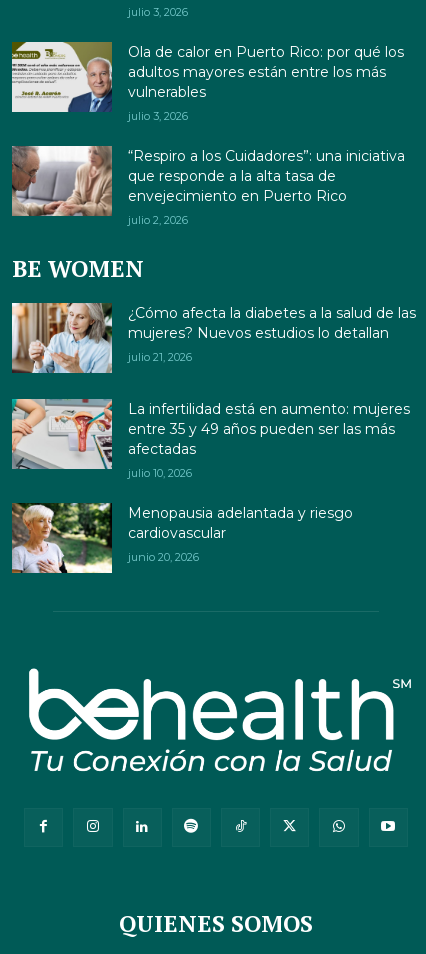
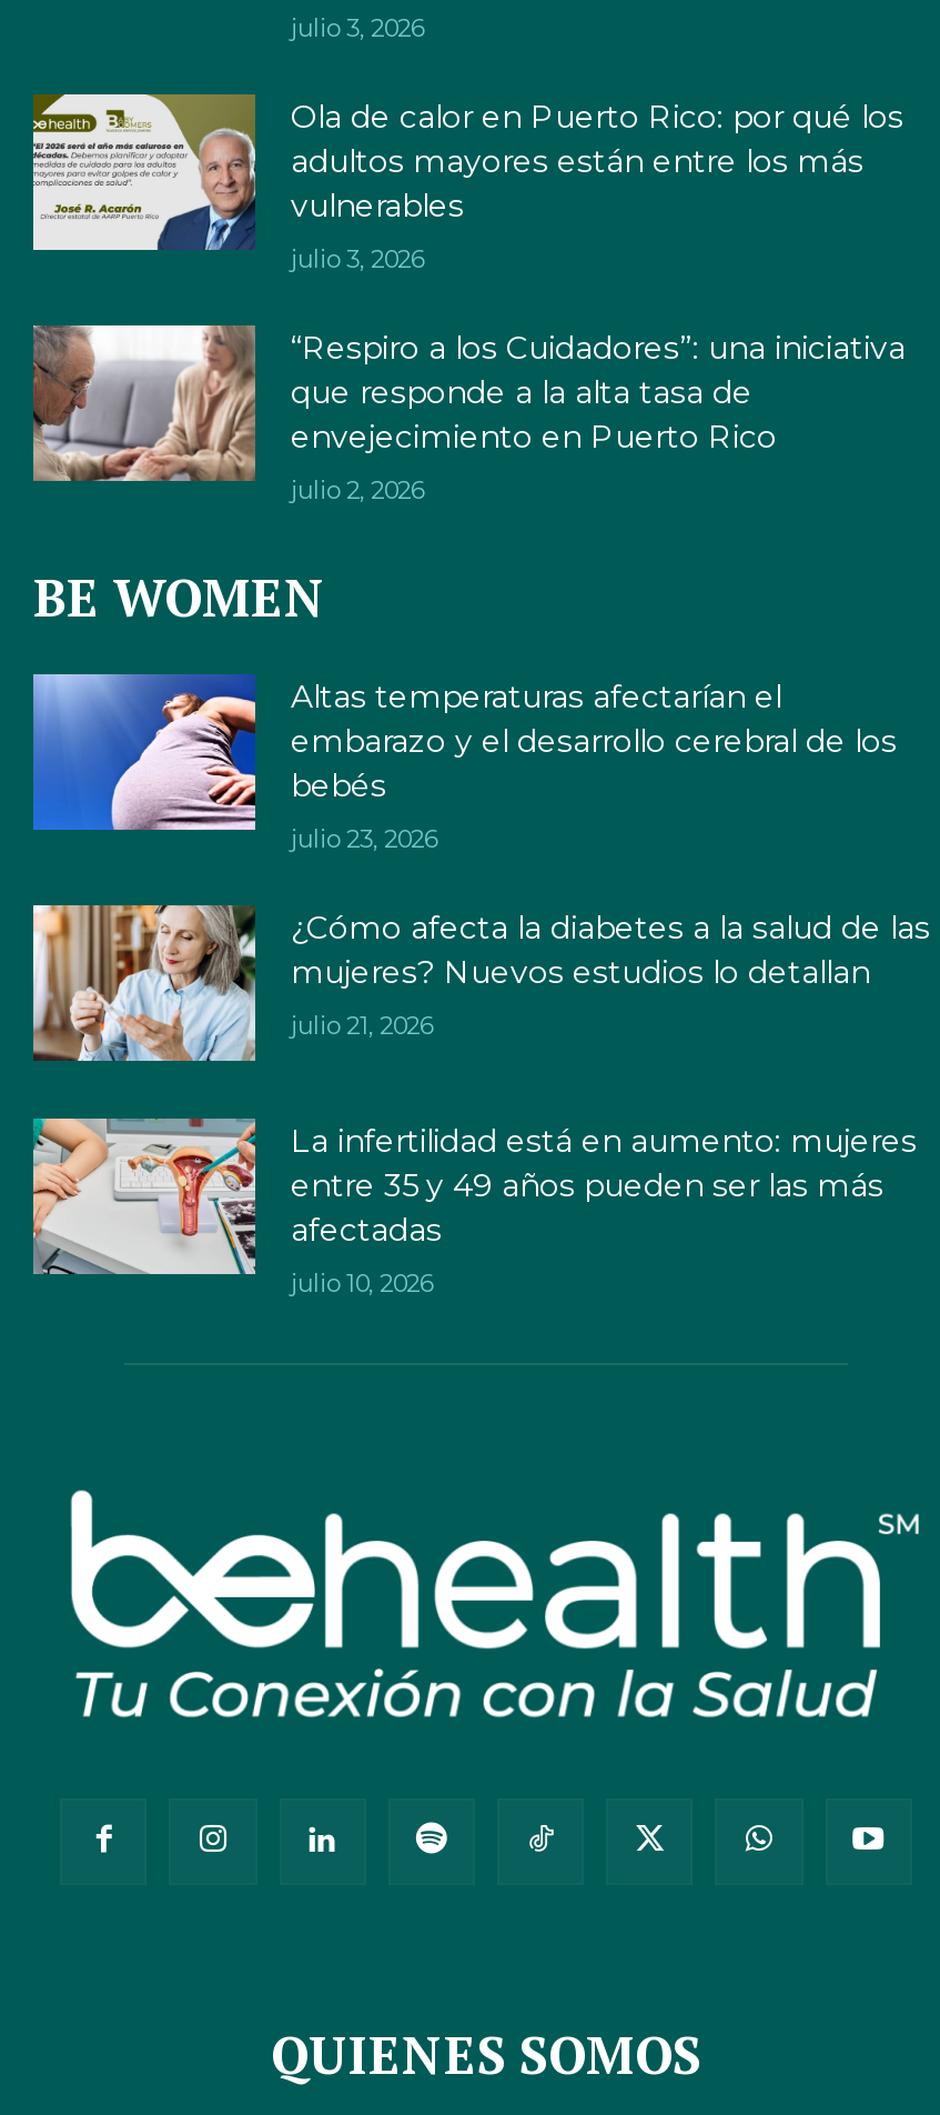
+ [image]
+ Altas temperaturas afectarían el
+ embarazo y el desarrollo cerebral de los
+ bebés
+ julio 23, 2026

moved down: [image] | ¿Cómo afecta la diabetes a la salud de las | mujeres? Nuevos estudios lo detallan | julio 21, 2026 | La infertilidad está en aumento: mujeres | entre 35 y 49 años pueden ser las más | afectadas | julio 10, 2026

- [image]
- Menopausia adelantada y riesgo
- cardiovascular
- junio 20, 2026
